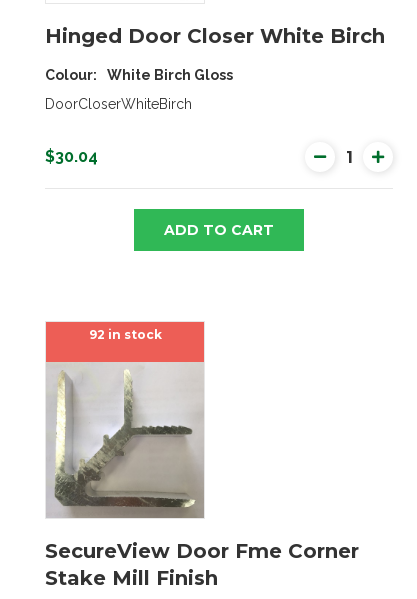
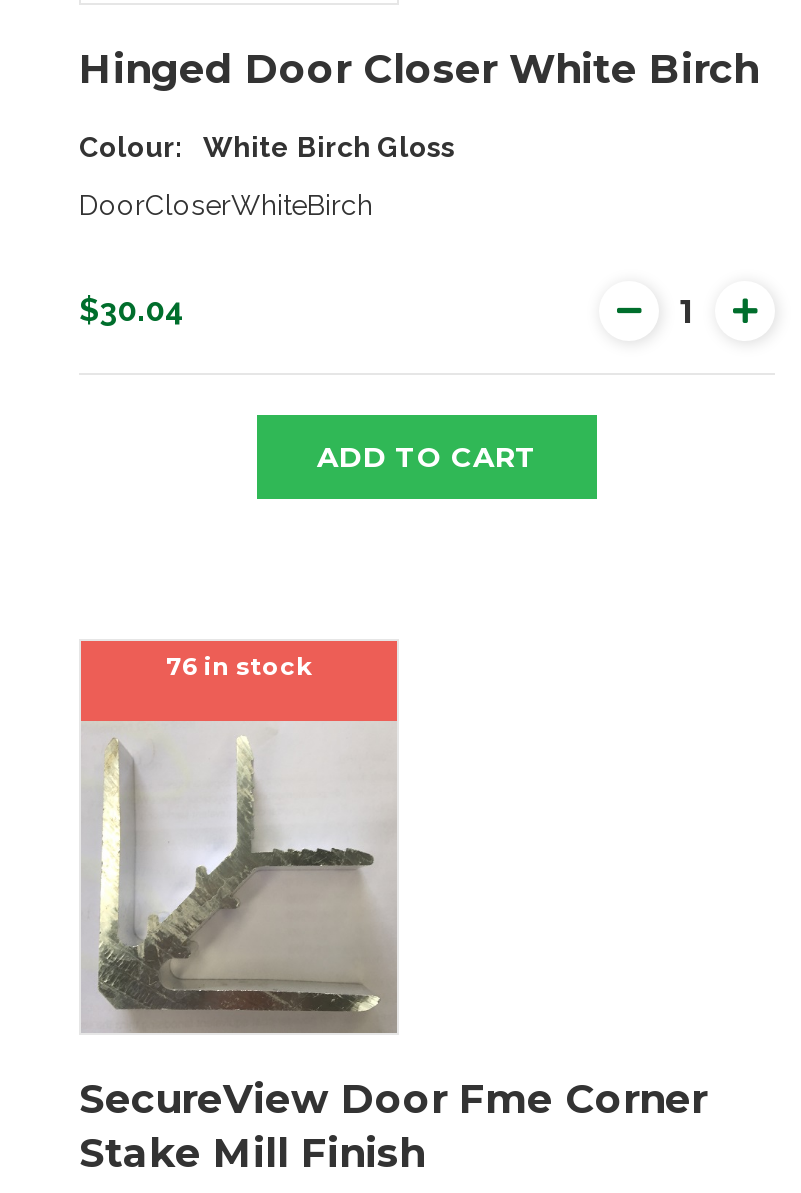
- 92 in stock
+ 76 in stock
